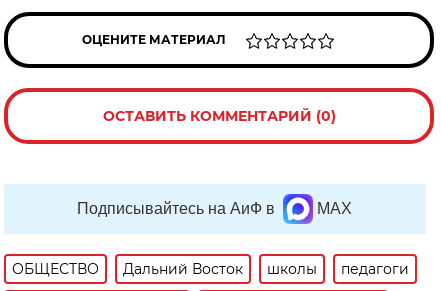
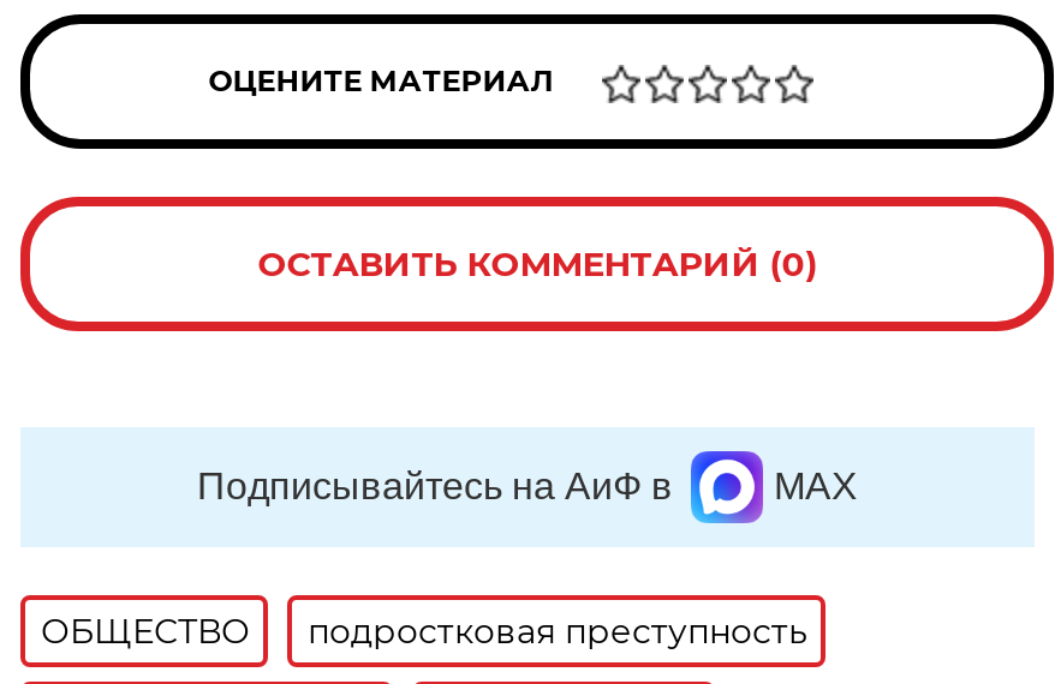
- Дальний Восток
- школы
- педагоги
+ подростковая преступность
